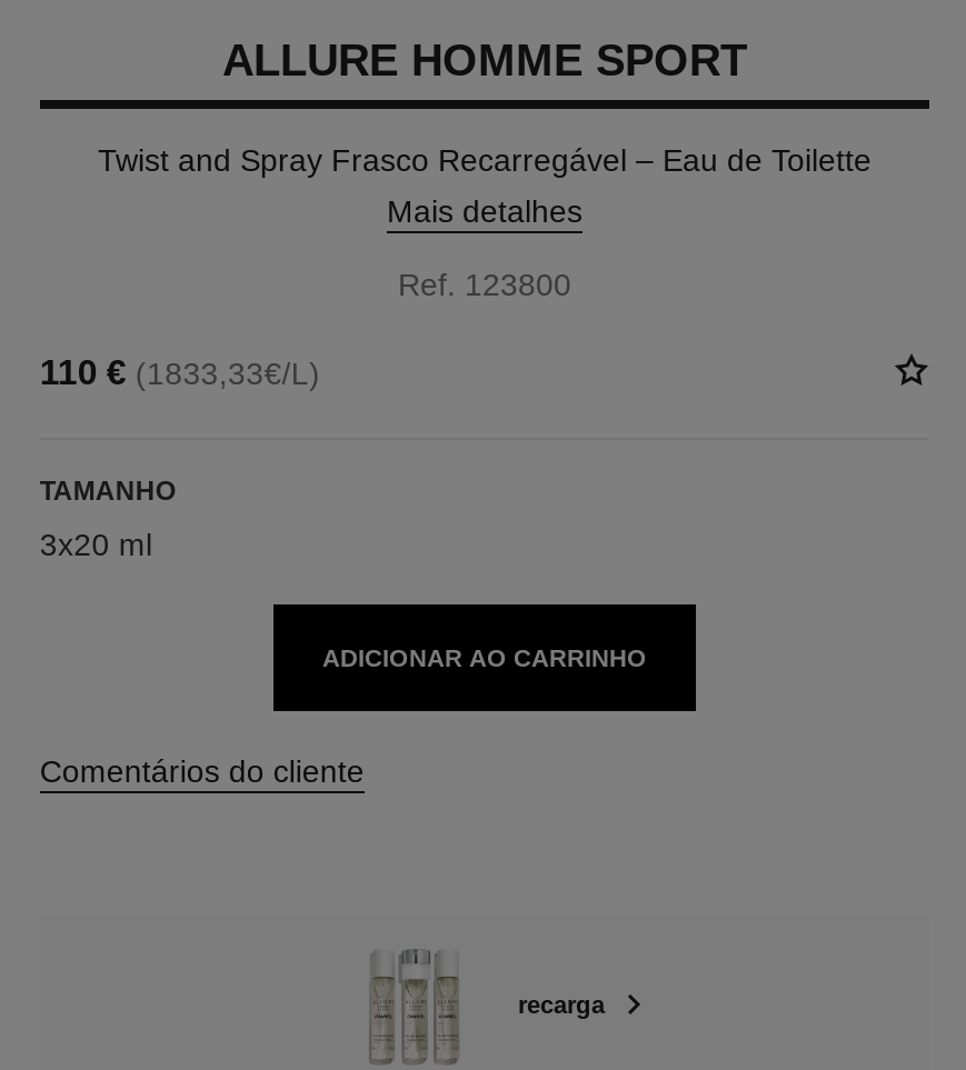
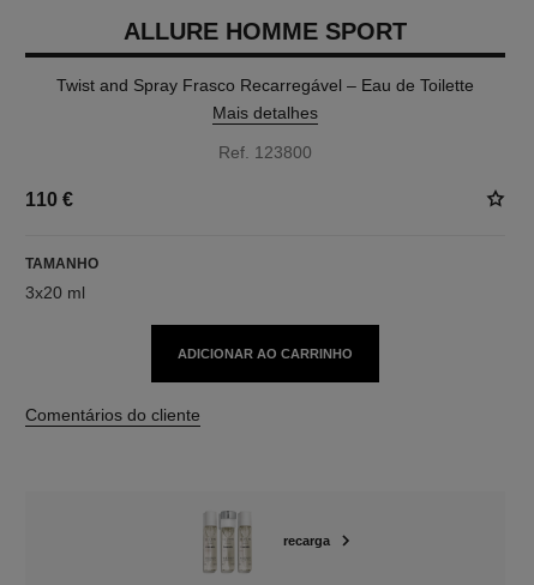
- 110 €(1833,33€/L)
+ 110 €
